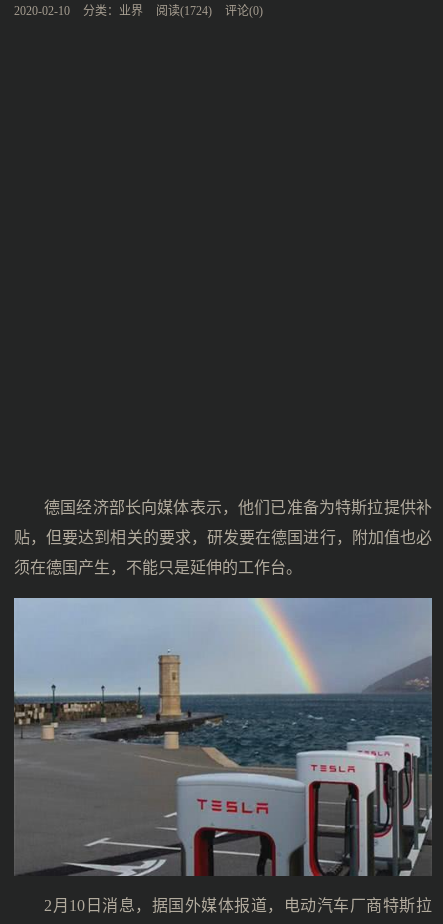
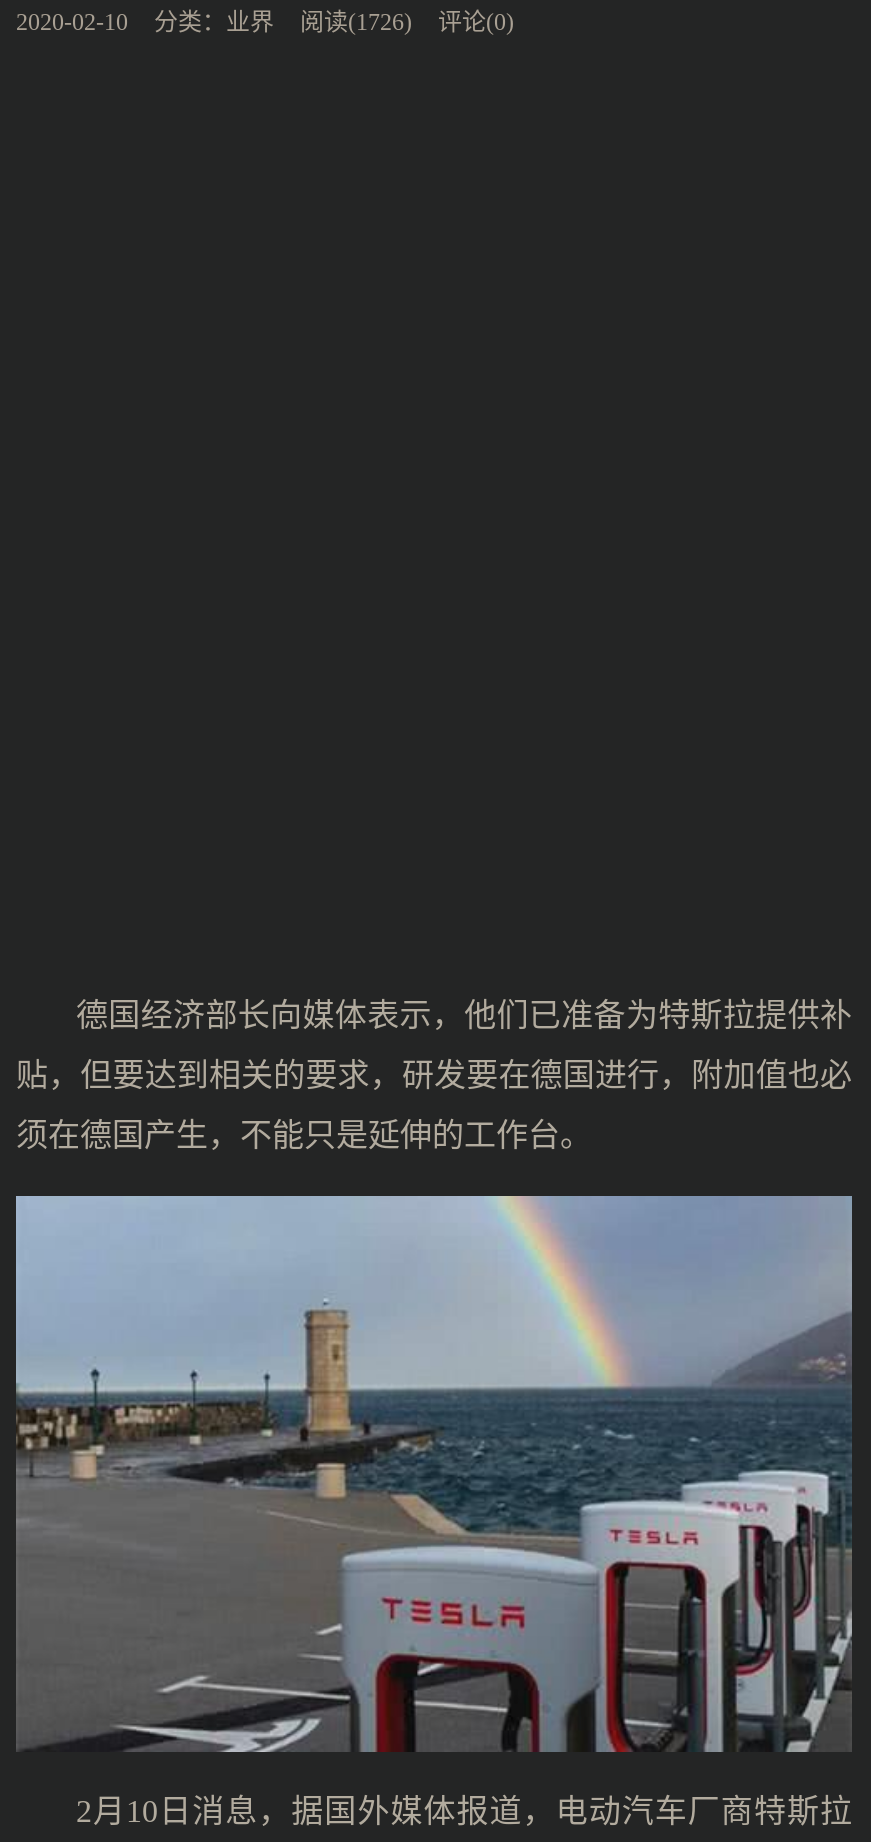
- 2020-02-10 分类：业界 阅读(1724) 评论(0)
+ 2020-02-10 分类：业界 阅读(1726) 评论(0)
